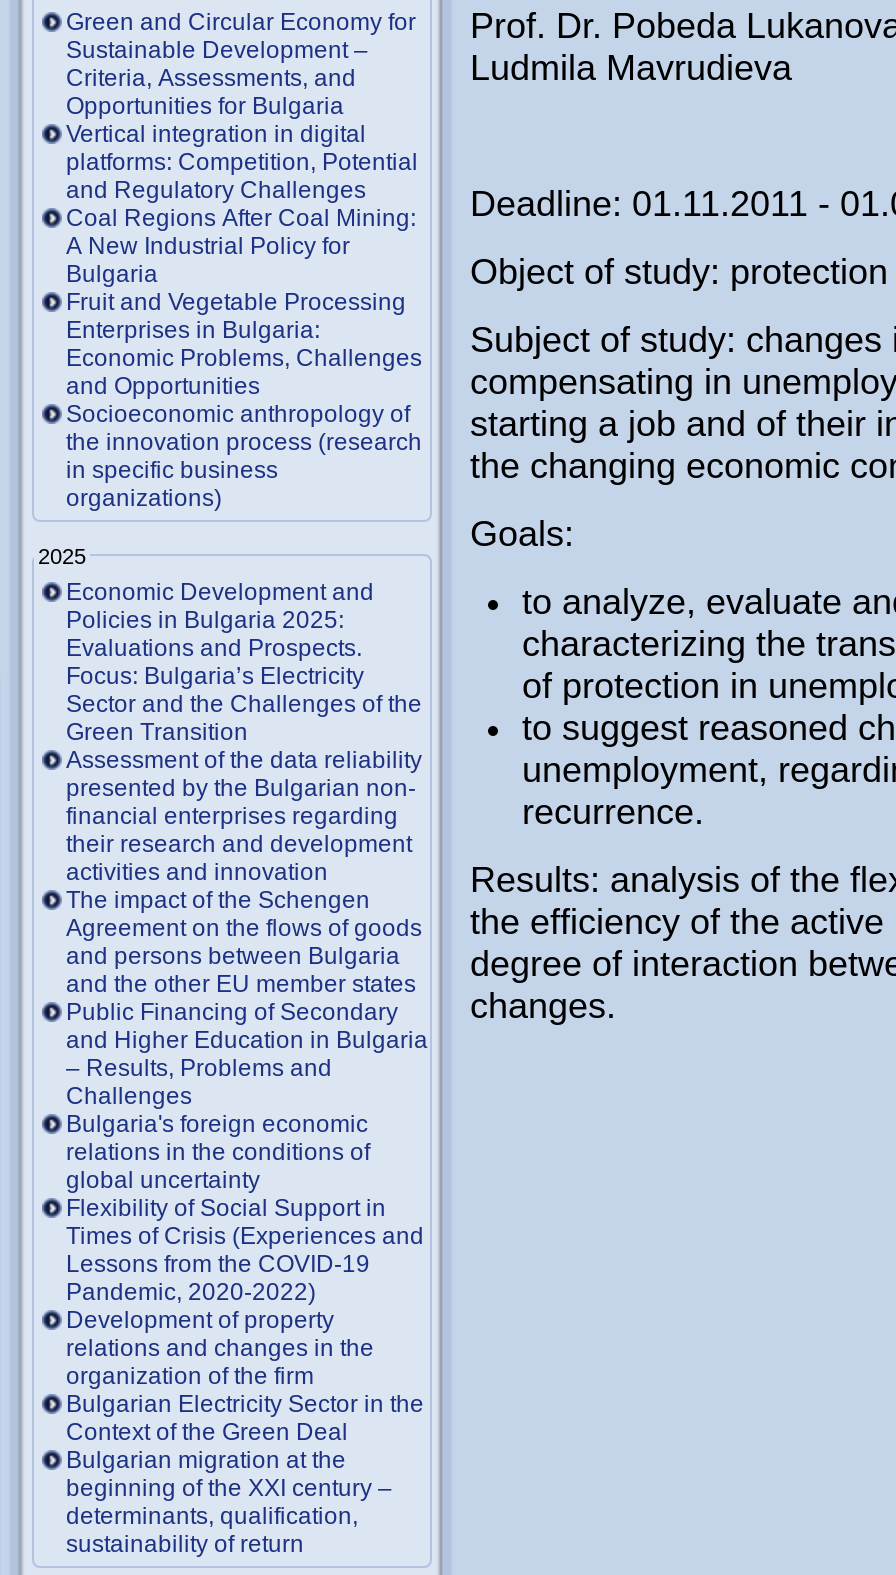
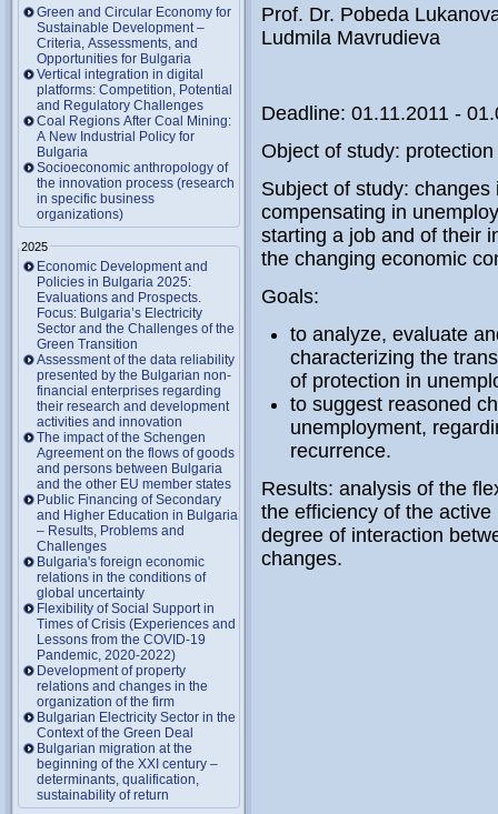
- Fruit and Vegetable Processing
- Enterprises in Bulgaria:
- Economic Problems, Challenges
- and Opportunities
